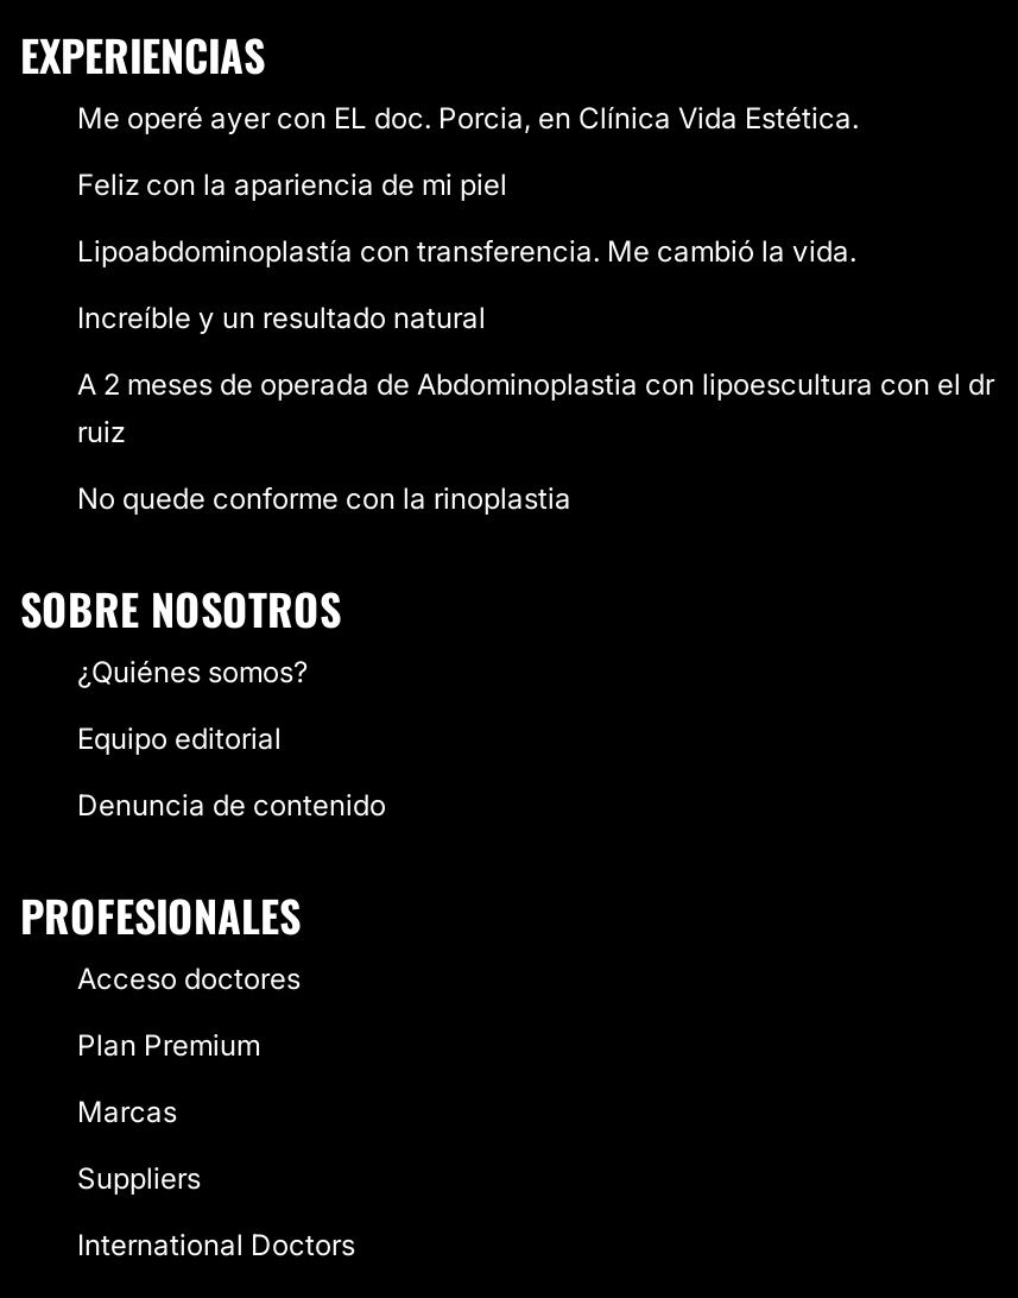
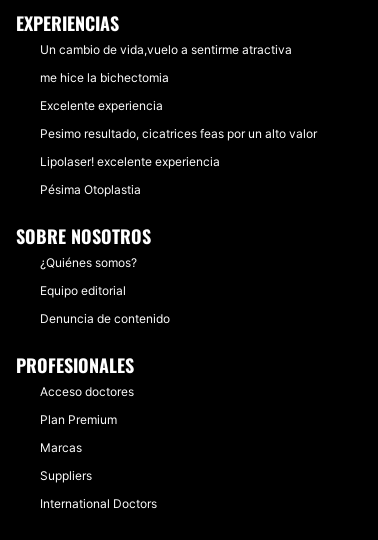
- Me operé ayer con EL doc. Porcia, en Clínica Vida Estética.
+ Un cambio de vida,vuelo a sentirme atractiva

- Feliz con la apariencia de mi piel
+ me hice la bichectomia

- Lipoabdominoplastía con transferencia. Me cambió la vida.
+ Excelente experiencia

- Increíble y un resultado natural
+ Pesimo resultado, cicatrices feas por un alto valor

- A 2 meses de operada de Abdominoplastia con lipoescultura con el dr
- ruiz
+ Lipolaser! excelente experiencia

- No quede conforme con la rinoplastia
+ Pésima Otoplastia
